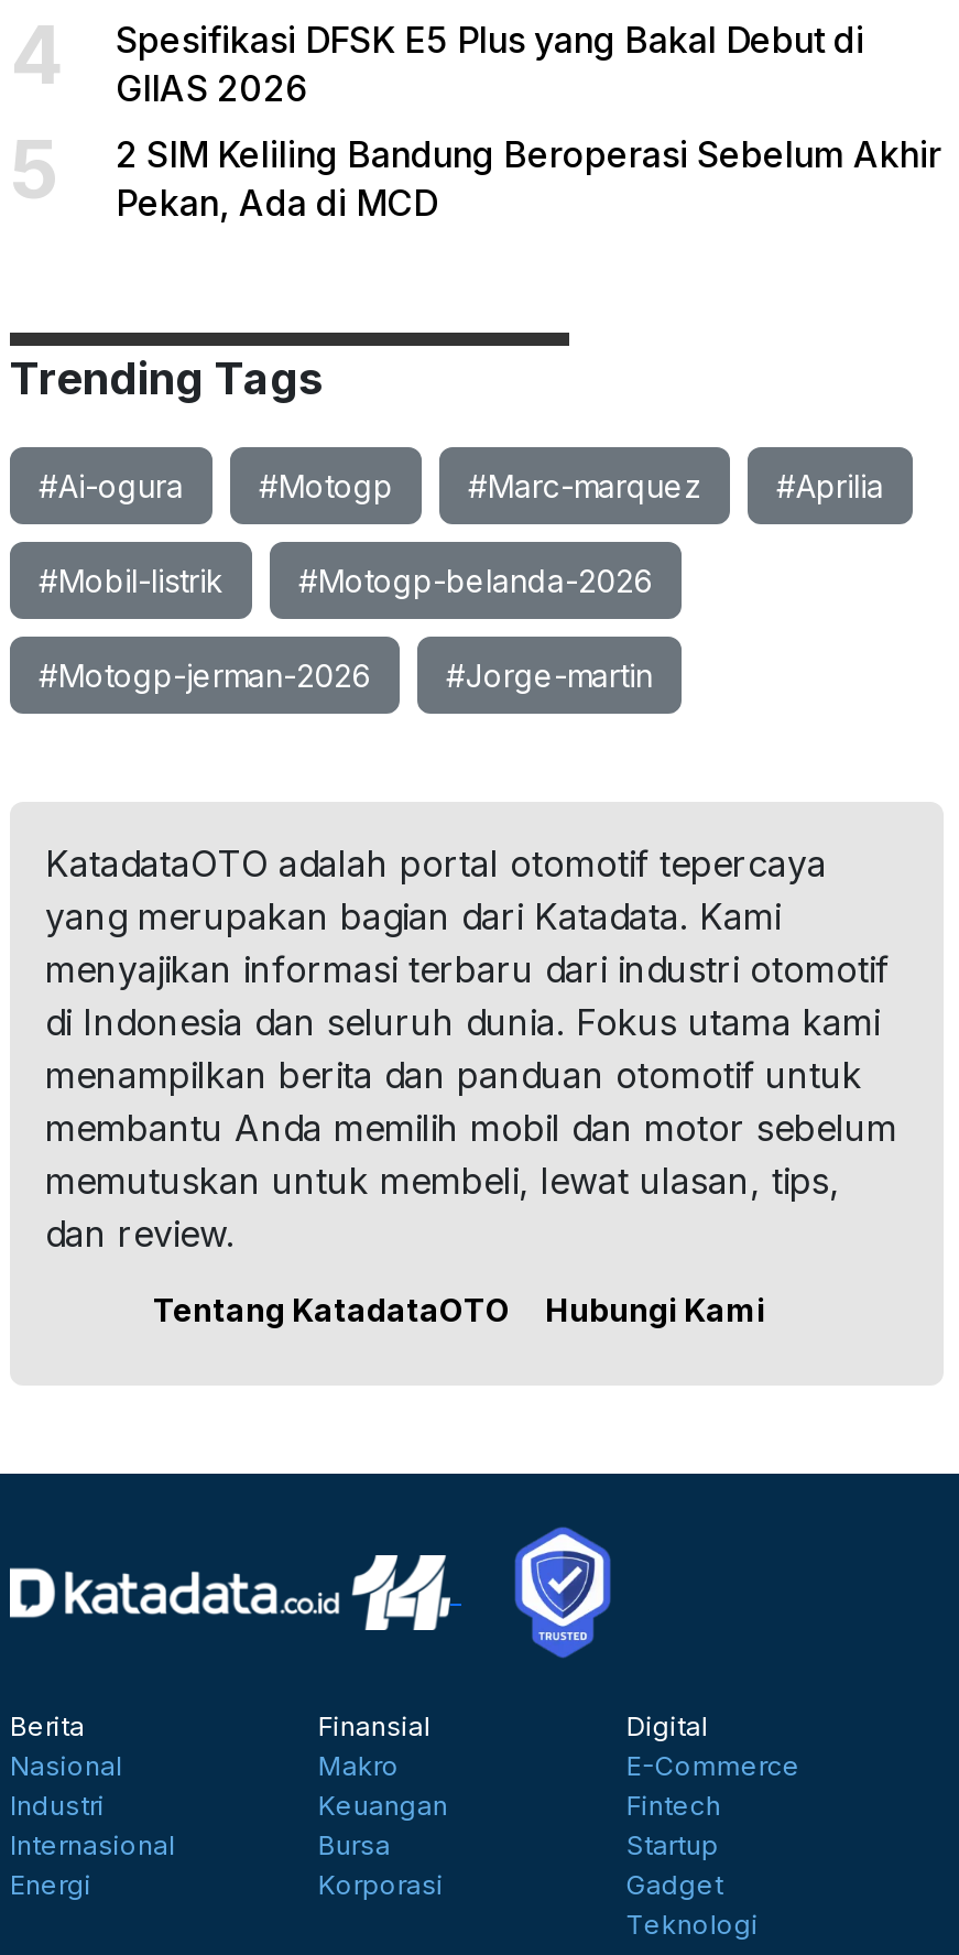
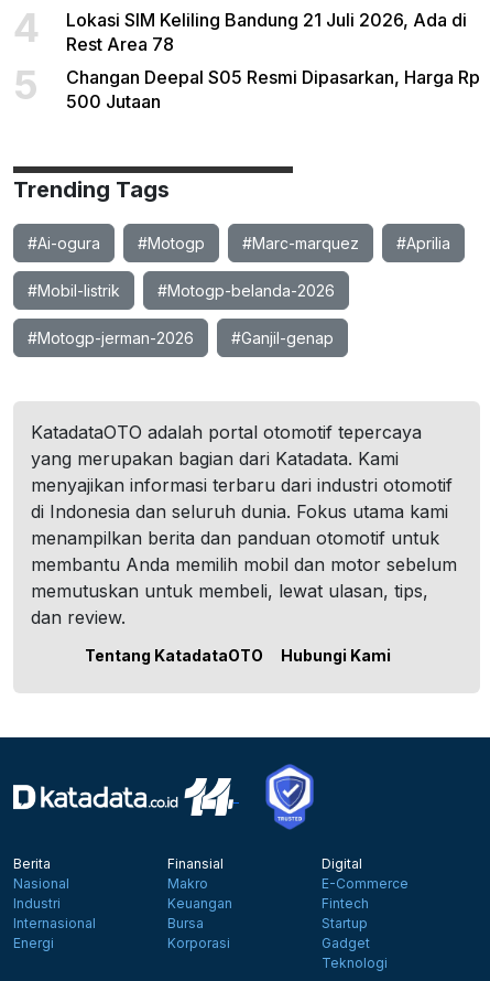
- Spesifikasi DFSK E5 Plus yang Bakal Debut di
- GIIAS 2026
+ Lokasi SIM Keliling Bandung 21 Juli 2026, Ada di
+ Rest Area 78

- 2 SIM Keliling Bandung Beroperasi Sebelum Akhir
- Pekan, Ada di MCD
+ Changan Deepal S05 Resmi Dipasarkan, Harga Rp
+ 500 Jutaan

- #Jorge-martin
+ #Ganjil-genap
